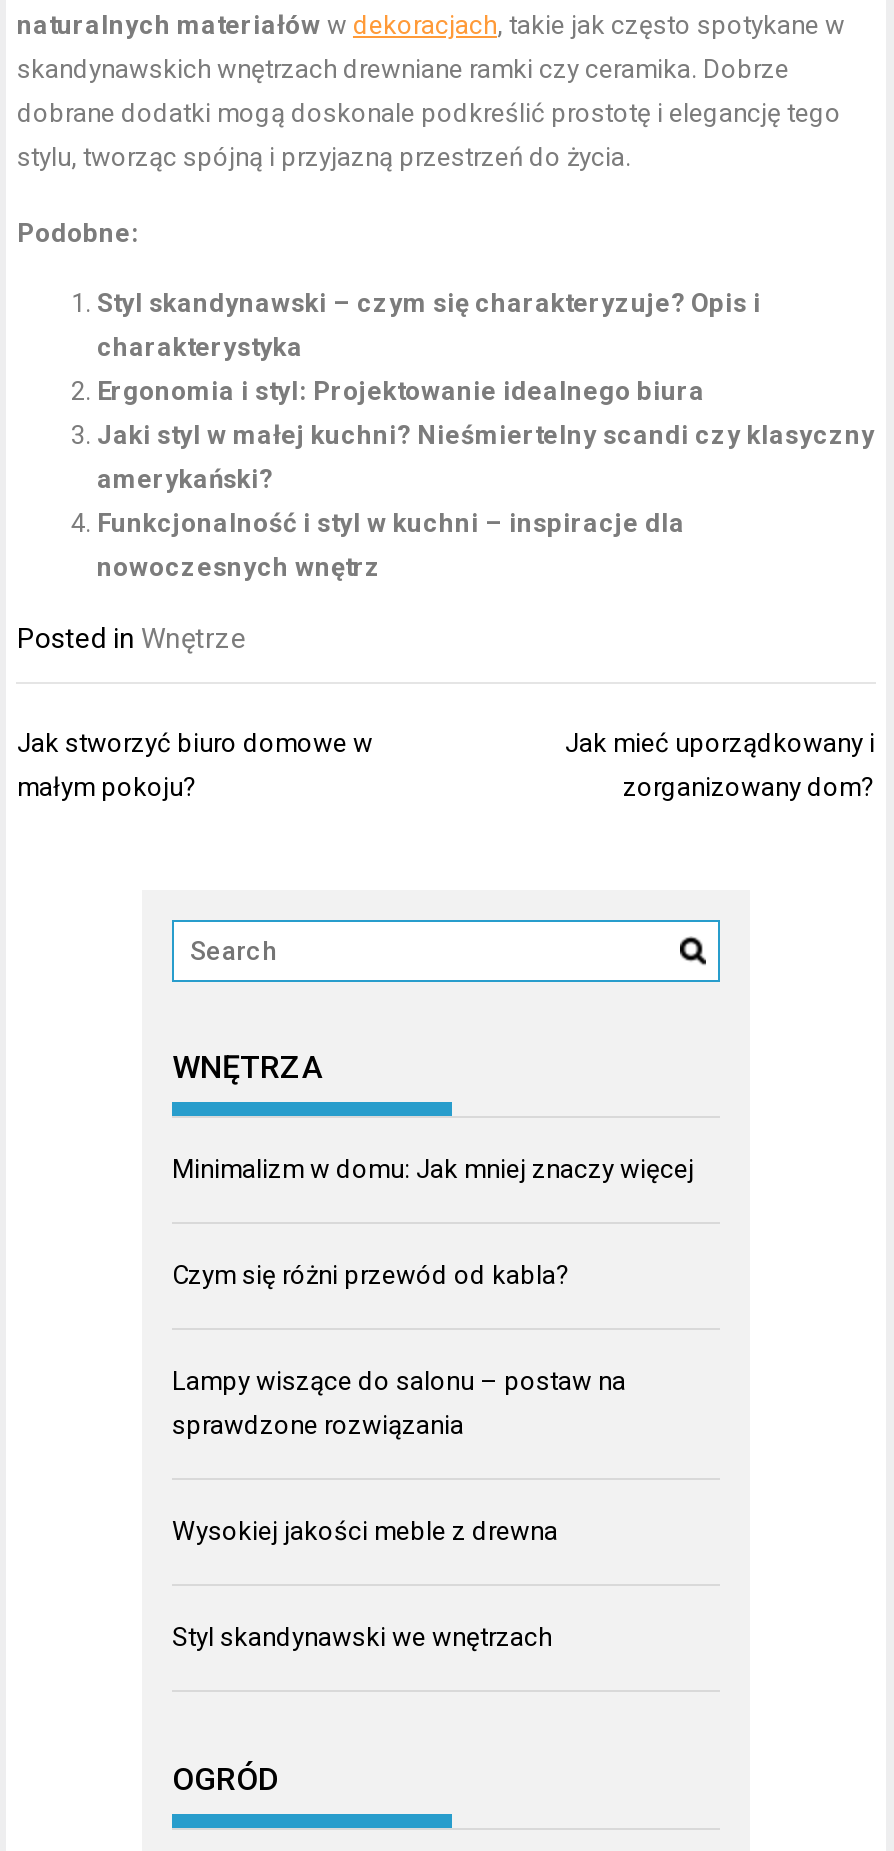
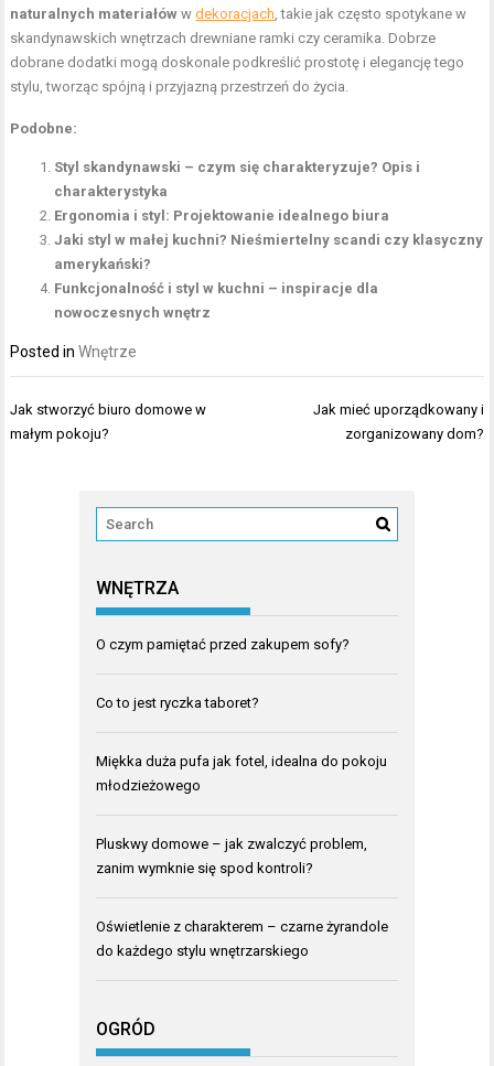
- Minimalizm w domu: Jak mniej znaczy więcej
+ O czym pamiętać przed zakupem sofy?

- Czym się różni przewód od kabla?
+ Co to jest ryczka taboret?

- Lampy wiszące do salonu – postaw na
- sprawdzone rozwiązania
+ Miękka duża pufa jak fotel, idealna do pokoju
+ młodzieżowego

- Wysokiej jakości meble z drewna
+ Pluskwy domowe – jak zwalczyć problem,
+ zanim wymknie się spod kontroli?

- Styl skandynawski we wnętrzach
+ Oświetlenie z charakterem – czarne żyrandole
+ do każdego stylu wnętrzarskiego
